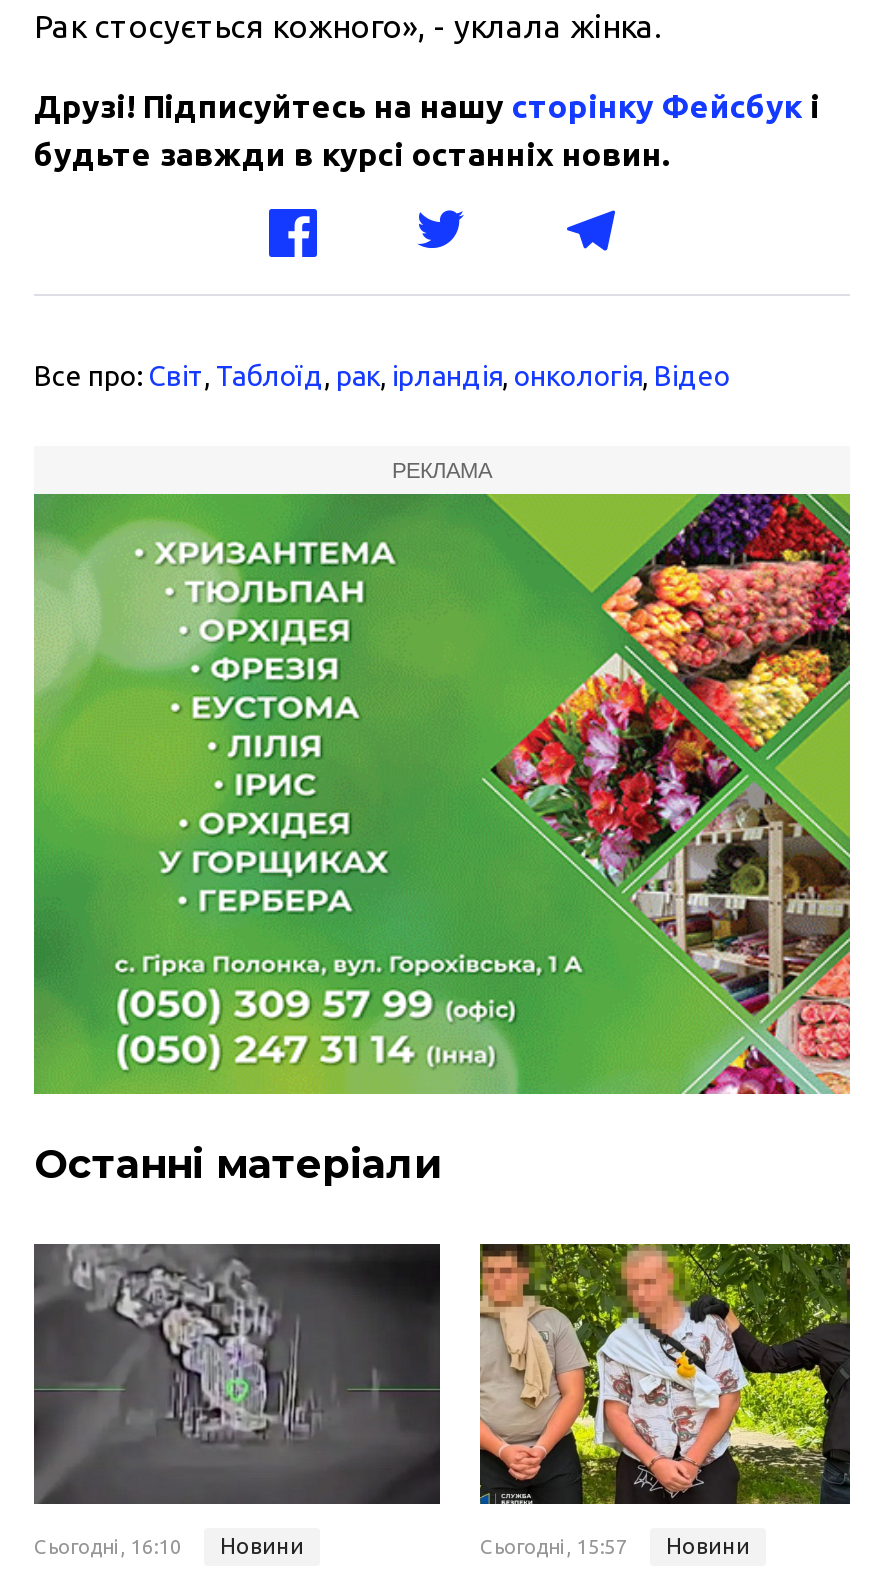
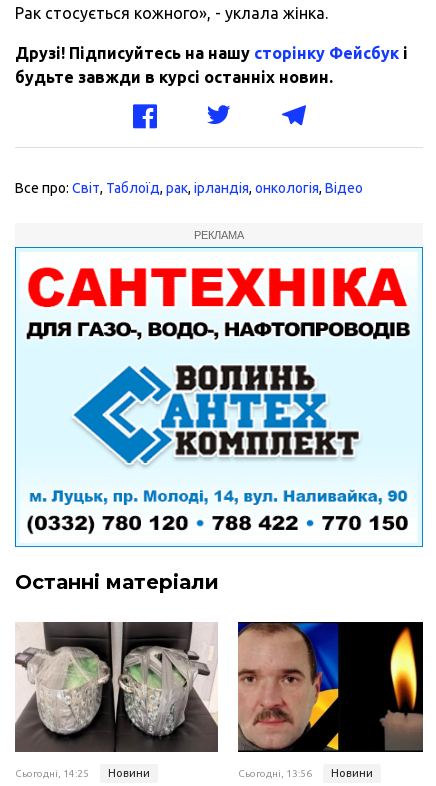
- [image]
+ [image]

- [image]
- Сьогодні, 16:10 Новини
+ [image]
+ Сьогодні, 14:25 Новини

- [image]
- Сьогодні, 15:57 Новини
+ [image]
+ Сьогодні, 13:56 Новини
